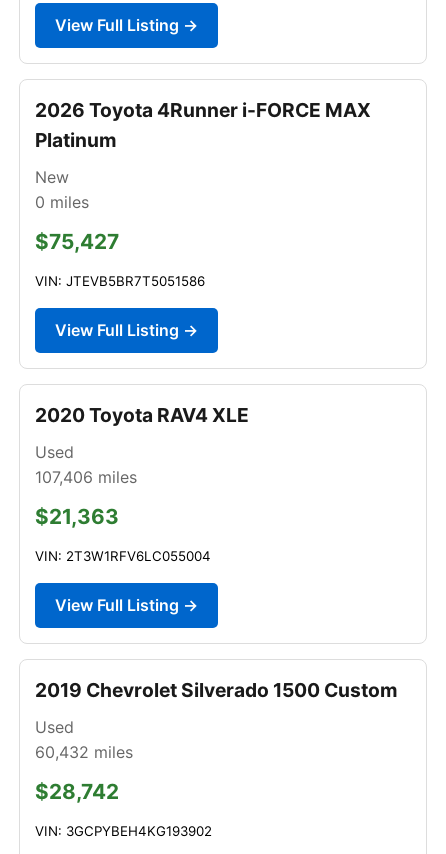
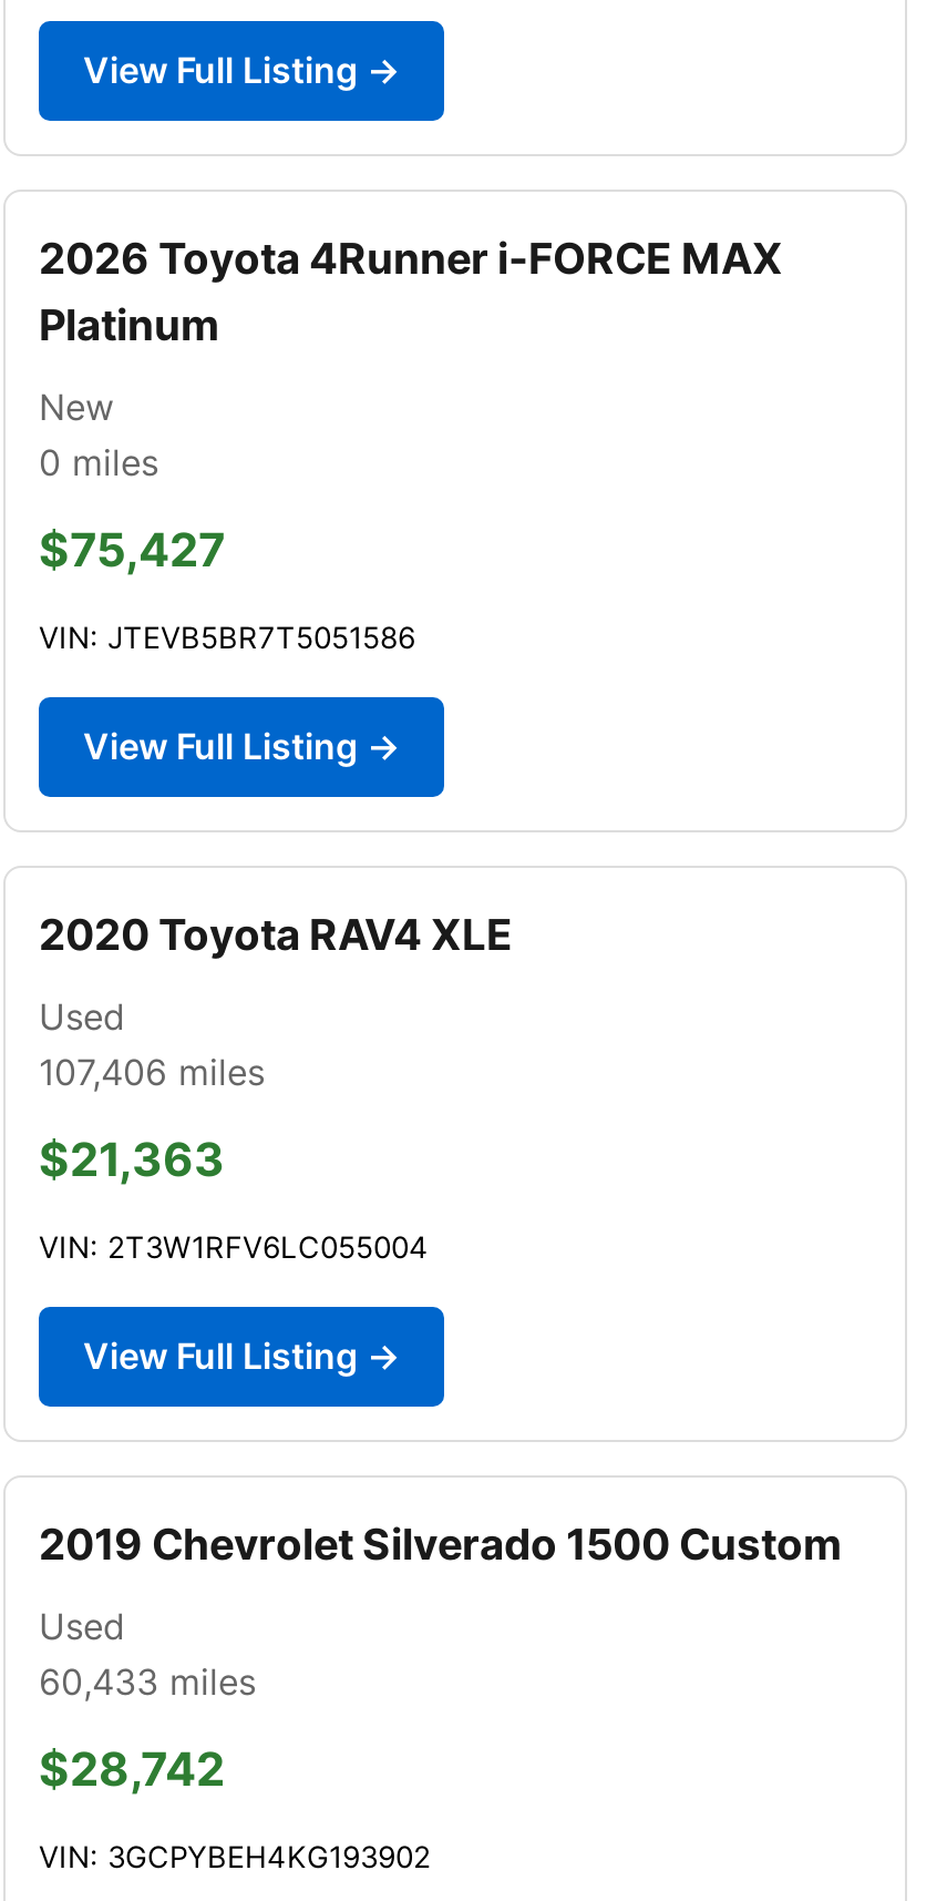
- 60,432 miles
+ 60,433 miles
